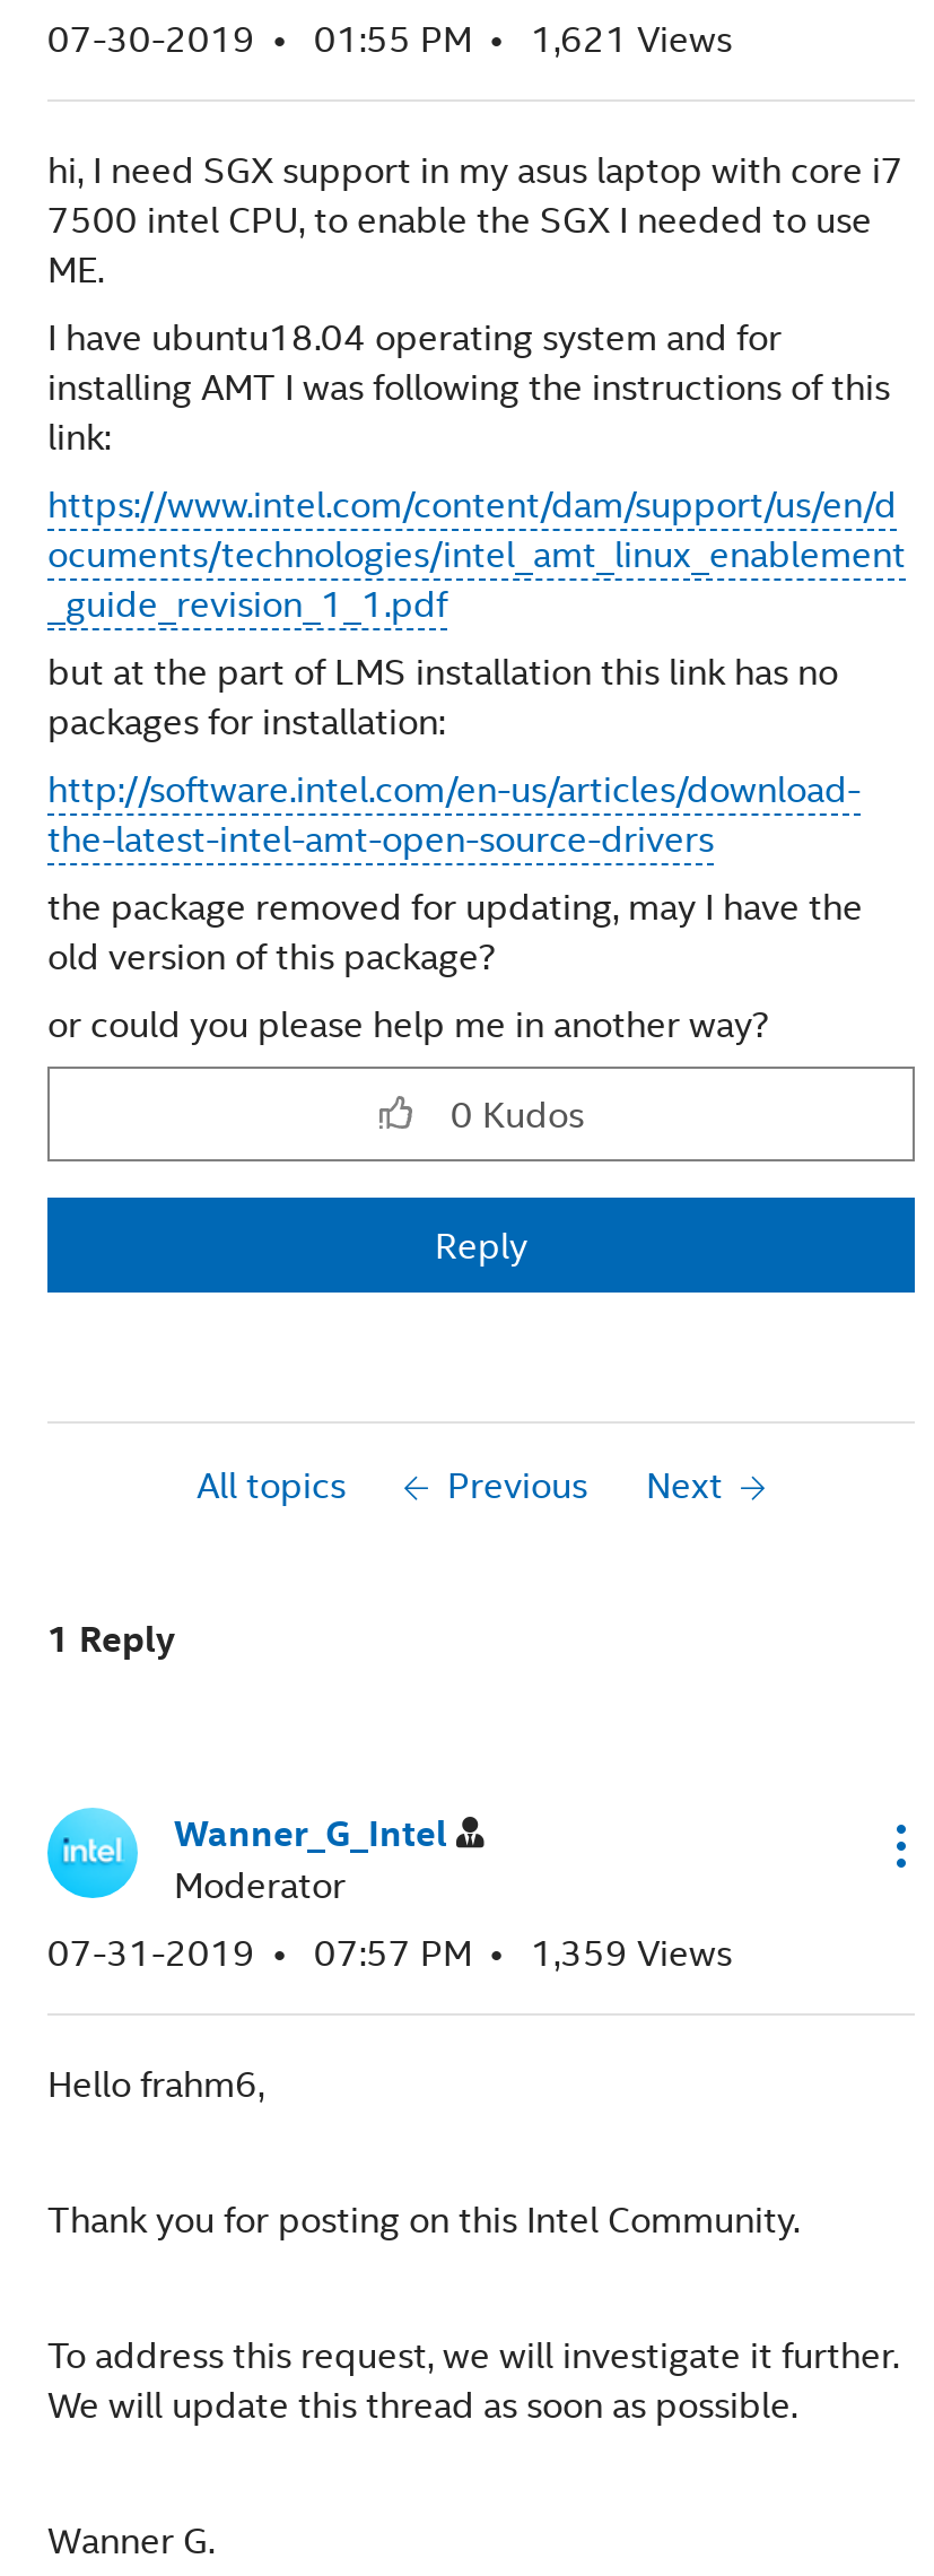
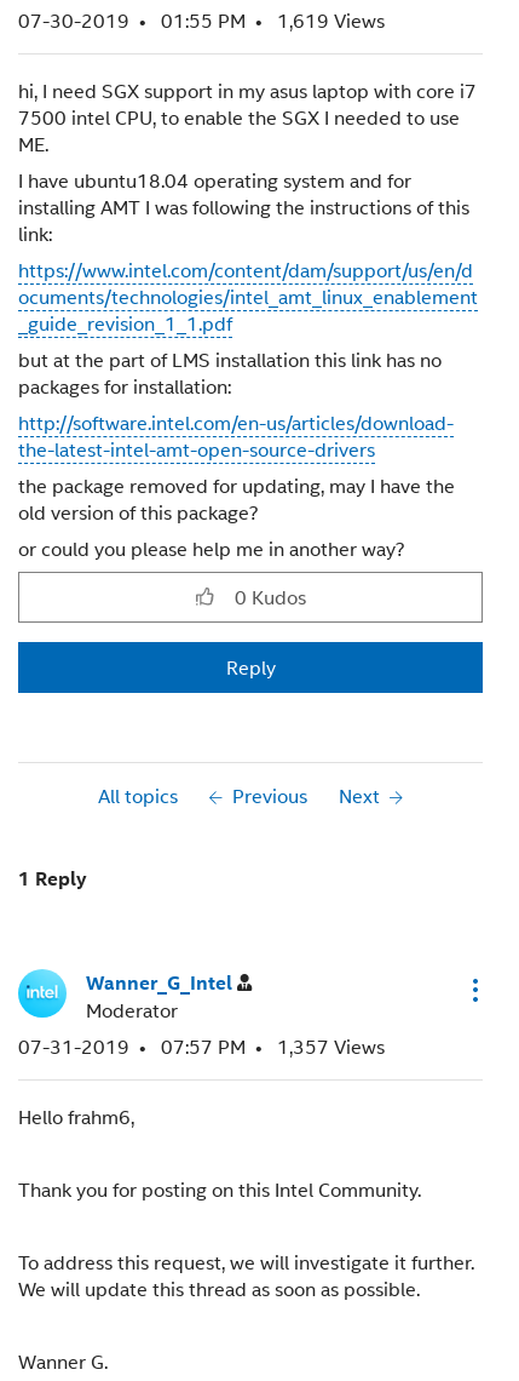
- 07-30-2019 01:55 PM 1,621 Views
+ 07-30-2019 01:55 PM 1,619 Views

- 07-31-2019 07:57 PM 1,359 Views
+ 07-31-2019 07:57 PM 1,357 Views
